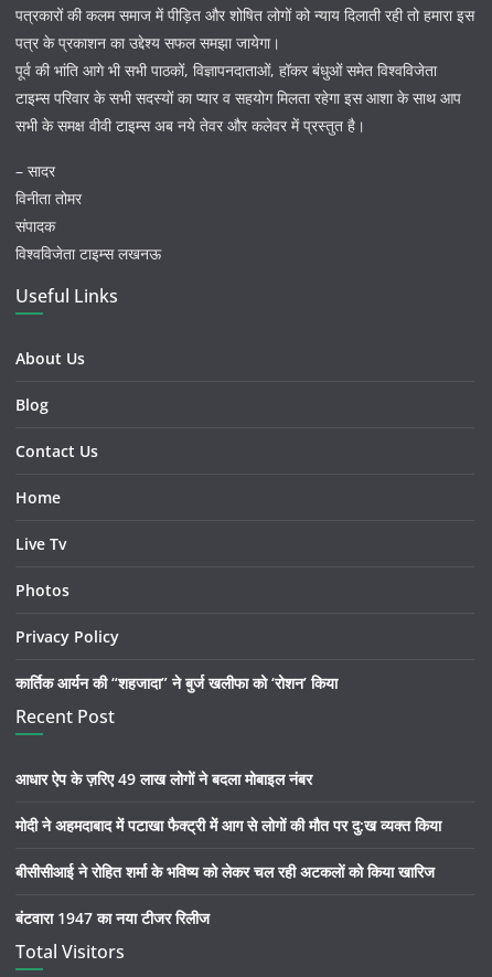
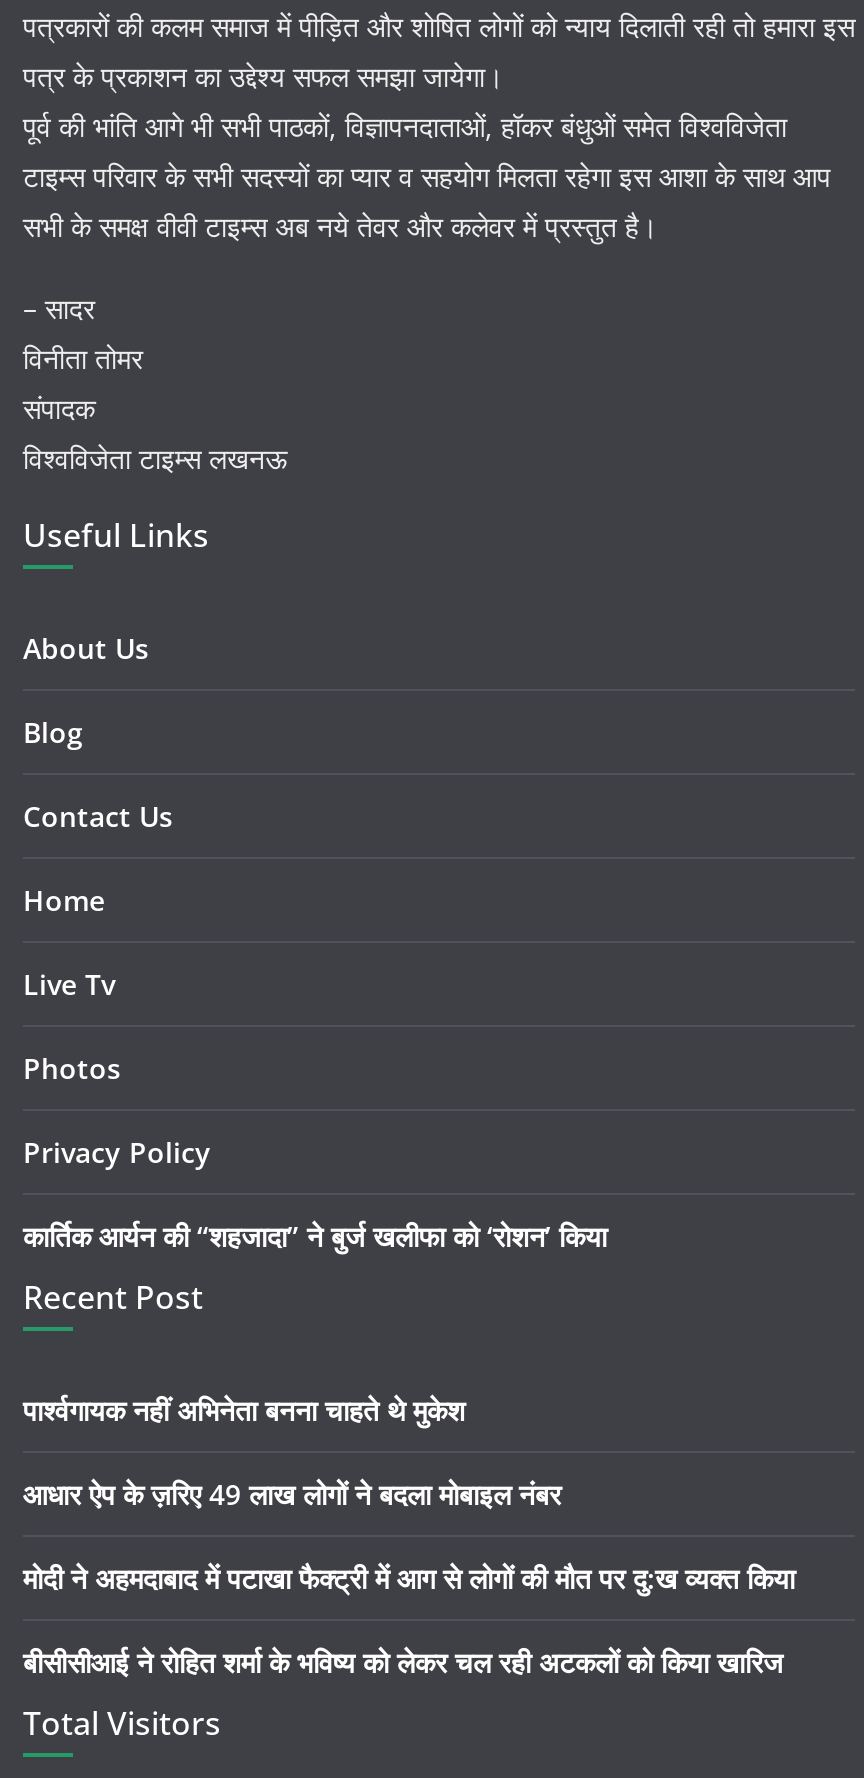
+ पार्श्वगायक नहीं अभिनेता बनना चाहते थे मुकेश

moved down: आधार ऐप के ज़रिए 49 लाख लोगों ने बदला मोबाइल नंबर | मोदी ने अहमदाबाद में पटाखा फैक्ट्री में आग से लोगों की मौत पर दु:ख व्यक्त किया | बीसीसीआई ने रोहित शर्मा के भविष्य को लेकर चल रही अटकलों को किया खारिज

- बंटवारा 1947 का नया टीजर रिलीज
